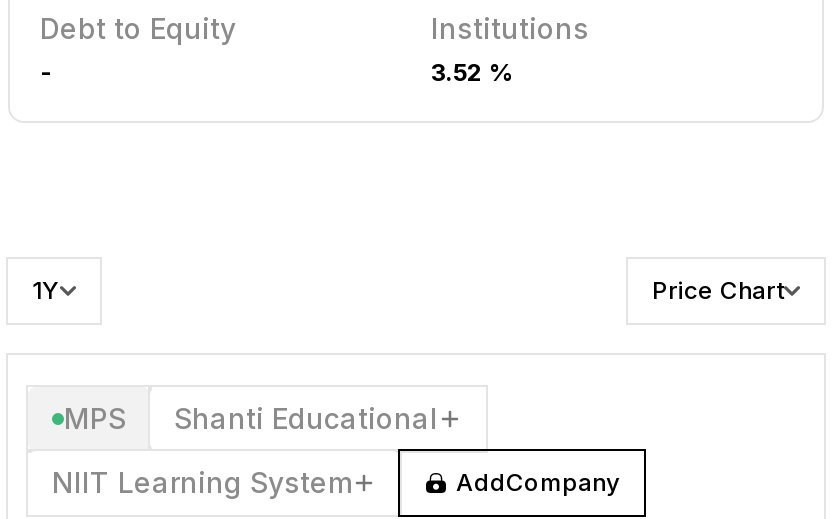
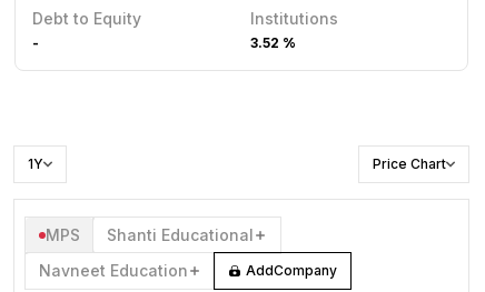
- NIIT Learning System
+ Navneet Education
